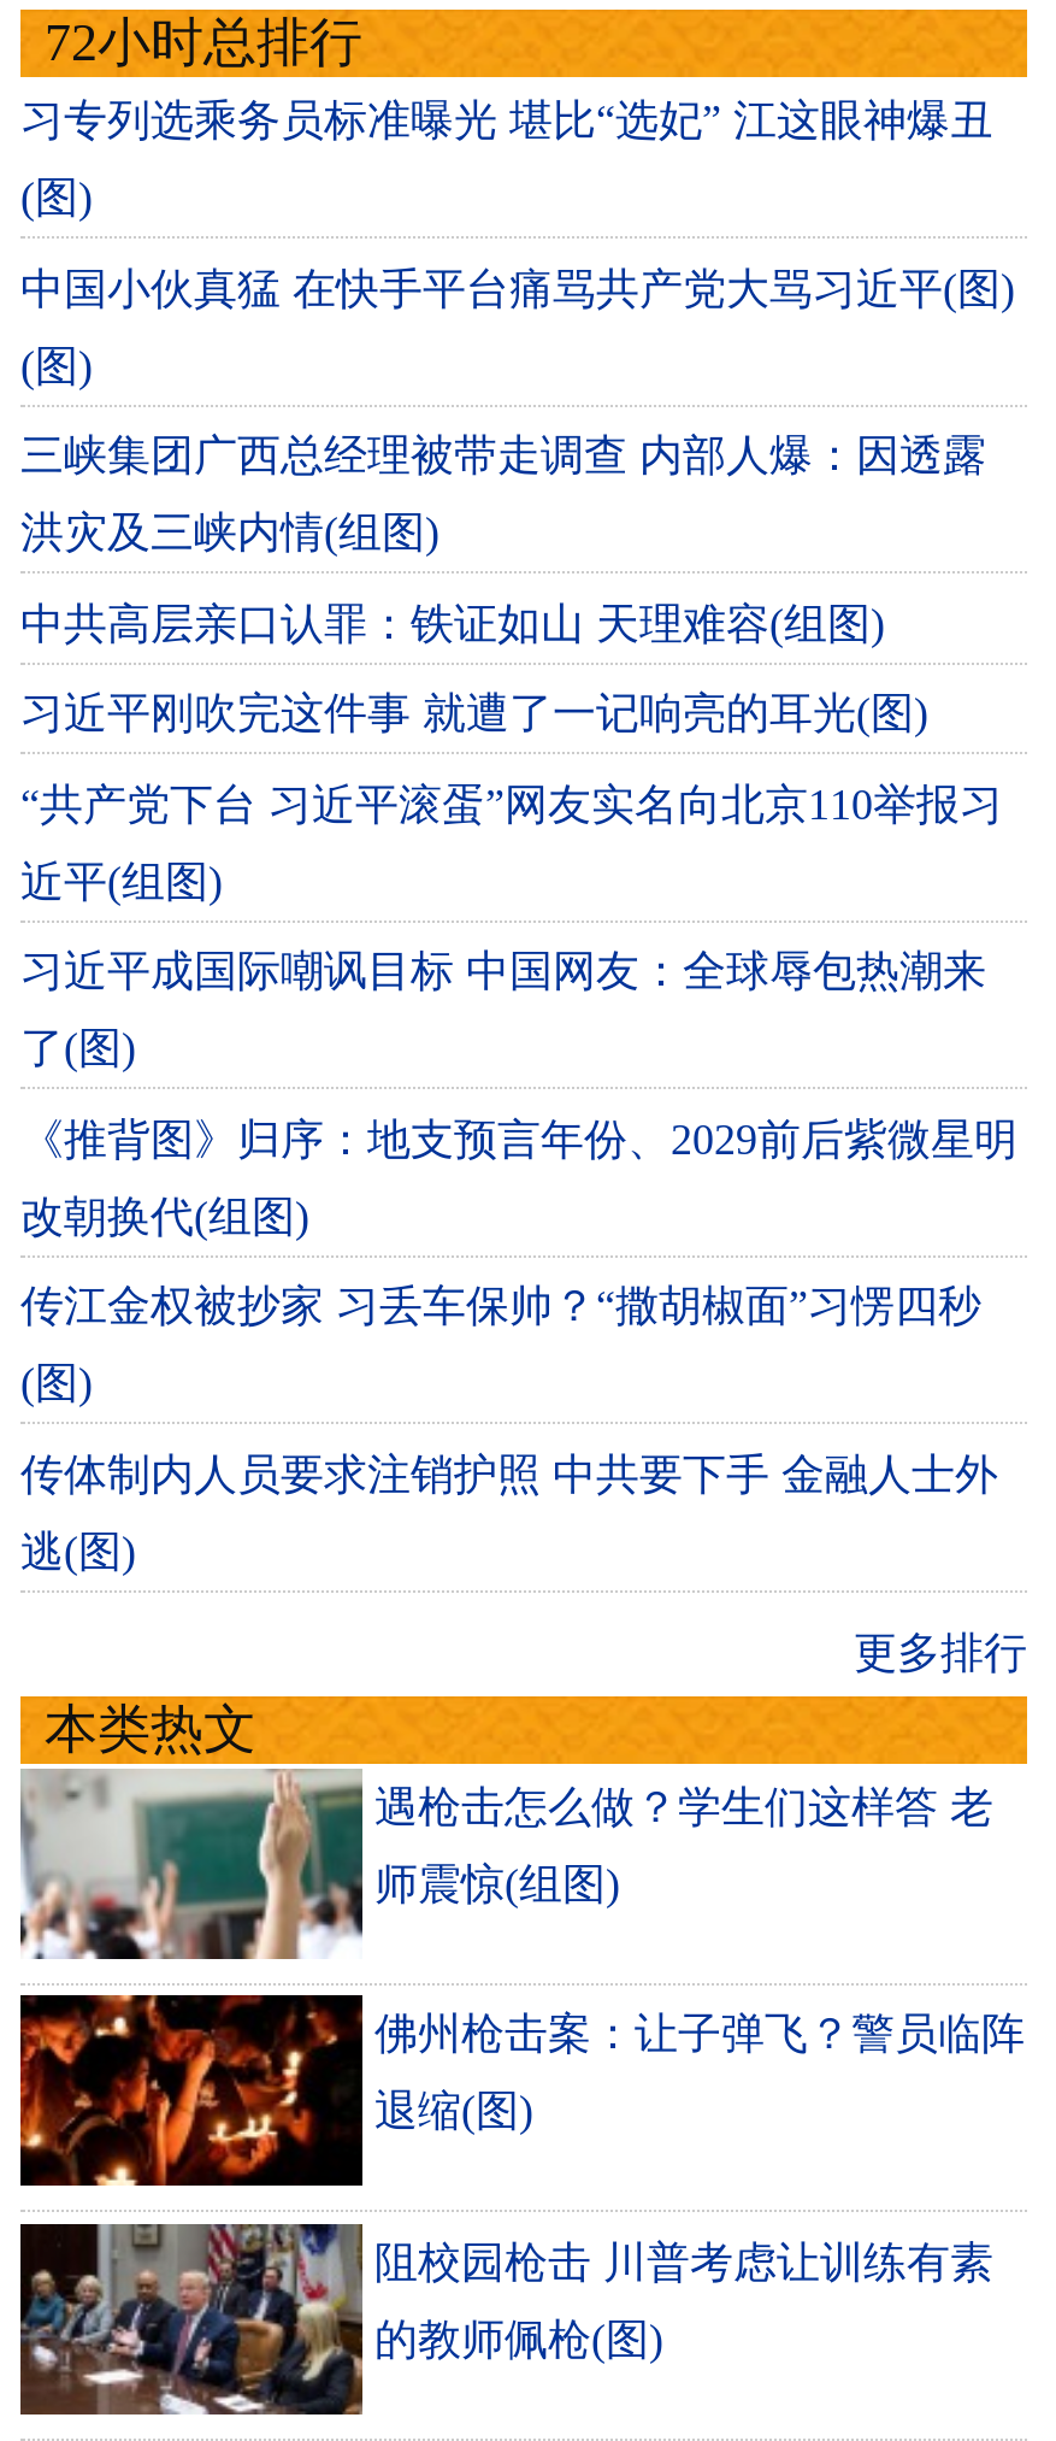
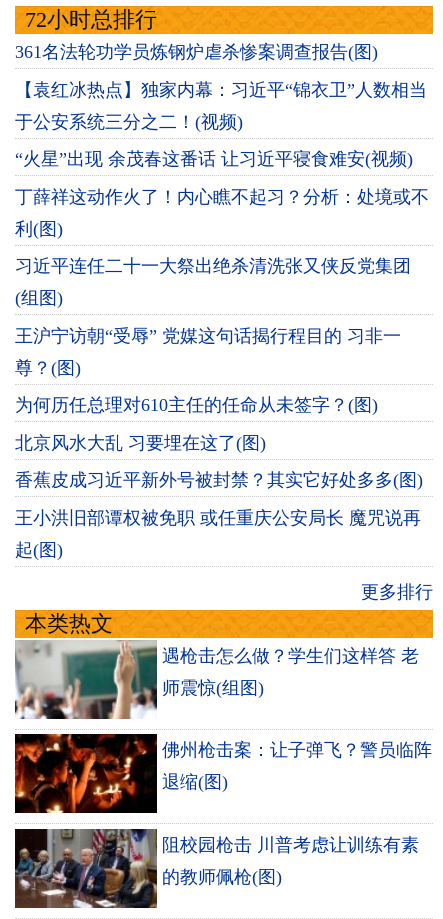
- 习专列选乘务员标准曝光 堪比“选妃” 江这眼神爆丑
- (图)
- 中国小伙真猛 在快手平台痛骂共产党大骂习近平(图)
- (图)
- 三峡集团广西总经理被带走调查 内部人爆：因透露
- 洪灾及三峡内情(组图)
- 中共高层亲口认罪：铁证如山 天理难容(组图)
- 习近平刚吹完这件事 就遭了一记响亮的耳光(图)
- “共产党下台 习近平滚蛋”网友实名向北京110举报习
- 近平(组图)
- 习近平成国际嘲讽目标 中国网友：全球辱包热潮来
- 了(图)
- 《推背图》归序：地支预言年份、2029前后紫微星明
- 改朝换代(组图)
- 传江金权被抄家 习丢车保帅？“撒胡椒面”习愣四秒
- (图)
- 传体制内人员要求注销护照 中共要下手 金融人士外
- 逃(图)
+ 361名法轮功学员炼钢炉虐杀惨案调查报告(图)
+ 【袁红冰热点】独家内幕：习近平“锦衣卫”人数相当
+ 于公安系统三分之二！(视频)
+ “火星”出现 余茂春这番话 让习近平寝食难安(视频)
+ 丁薛祥这动作火了！内心瞧不起习？分析：处境或不
+ 利(图)
+ 习近平连任二十一大祭出绝杀清洗张又侠反党集团
+ (组图)
+ 王沪宁访朝“受辱” 党媒这句话揭行程目的 习非一
+ 尊？(图)
+ 为何历任总理对610主任的任命从未签字？(图)
+ 北京风水大乱 习要埋在这了(图)
+ 香蕉皮成习近平新外号被封禁？其实它好处多多(图)
+ 王小洪旧部谭权被免职 或任重庆公安局长 魔咒说再
+ 起(图)
